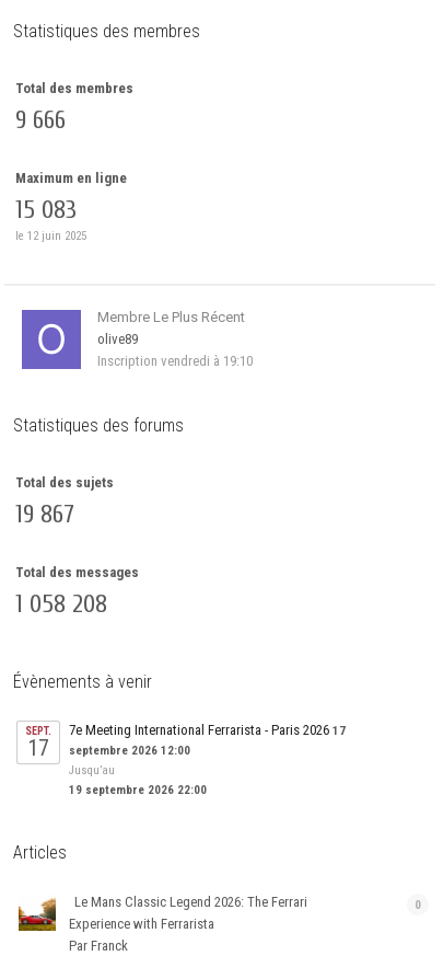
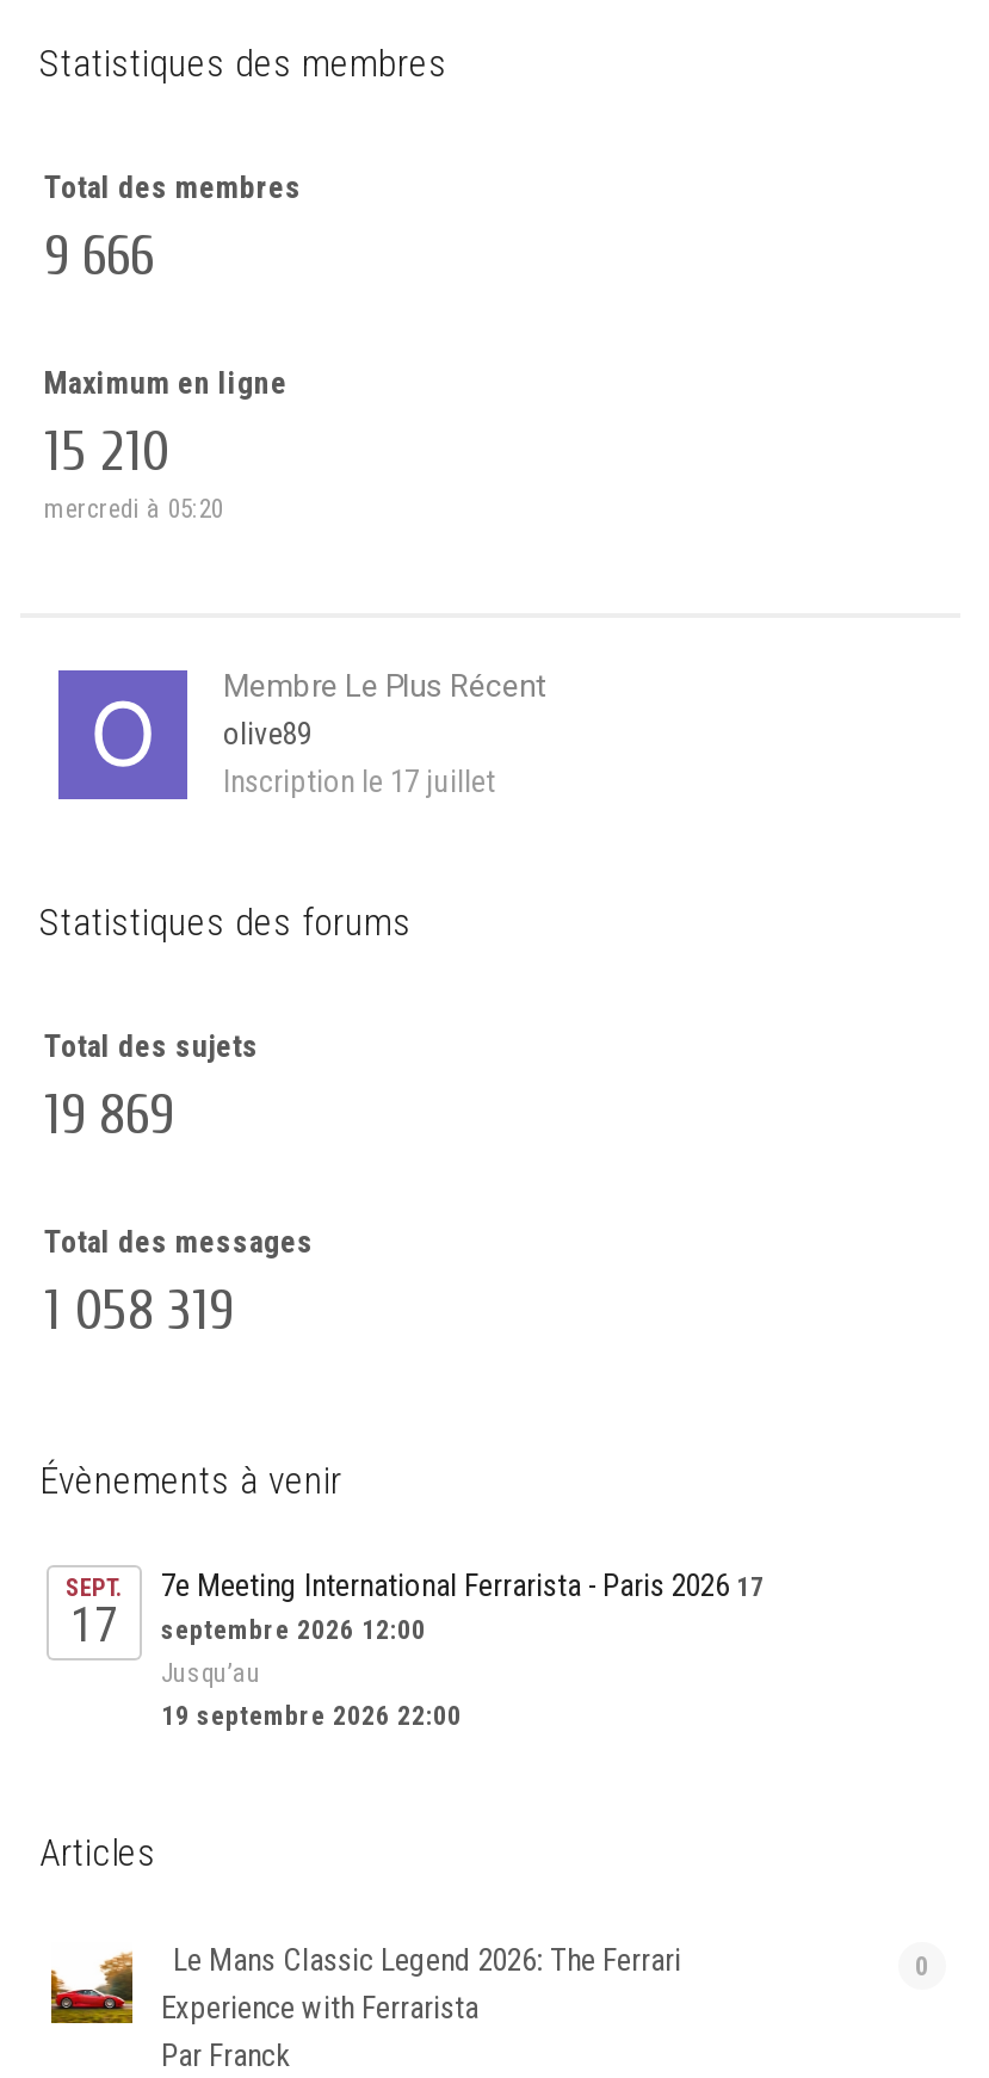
- 15 083
- le 12 juin 2025
+ 15 210
+ mercredi à 05:20

- Inscription vendredi à 19:10
+ Inscription le 17 juillet

- 19 867
+ 19 869

- 1 058 208
+ 1 058 319
